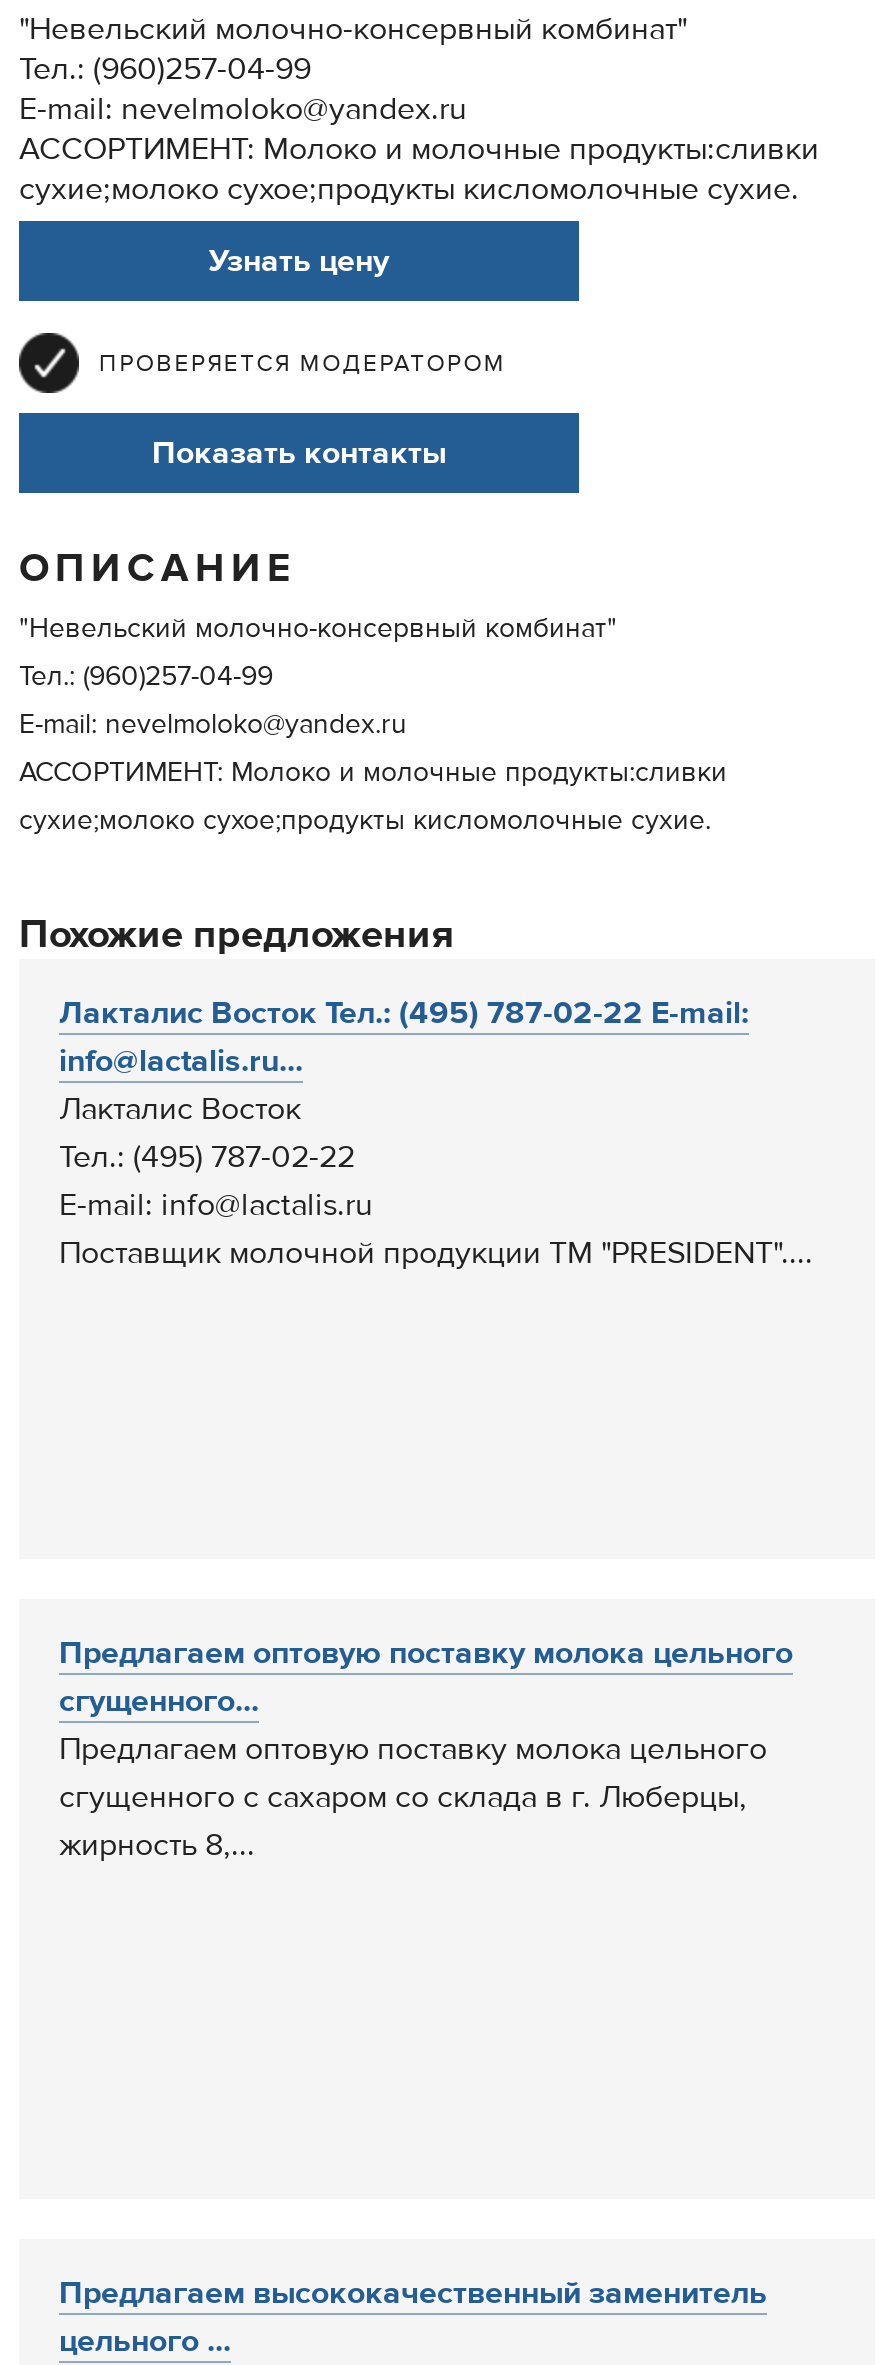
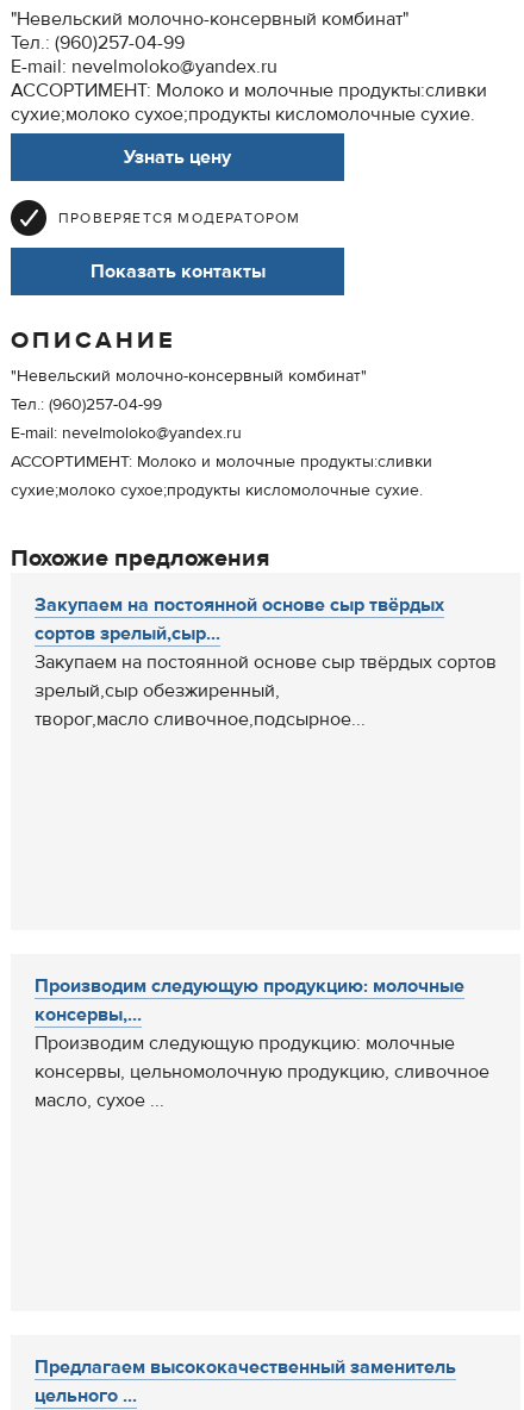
- Лакталис Восток Тел.: (495) 787-02-22 E-mail:
- info@lactalis.ru...
- Лакталис Восток
- Тел.: (495) 787-02-22
- E-mail: info@lactalis.ru
- Поставщик молочной продукции ТМ "PRESIDENT"....
+ Закупаем на постоянной основе сыр твёрдых
+ сортов зрелый,сыр...
+ Закупаем на постоянной основе сыр твёрдых сортов
+ зрелый,сыр обезжиренный,
+ творог,масло сливочное,подсырное...

- Предлагаем оптовую поставку молока цельного
- сгущенного...
- Предлагаем оптовую поставку молока цельного
- сгущенного с сахаром со склада в г. Люберцы,
- жирность 8,...
+ Производим следующую продукцию: молочные
+ консервы,...
+ Производим следующую продукцию: молочные
+ консервы, цельномолочную продукцию, сливочное
+ масло, сухое ...
